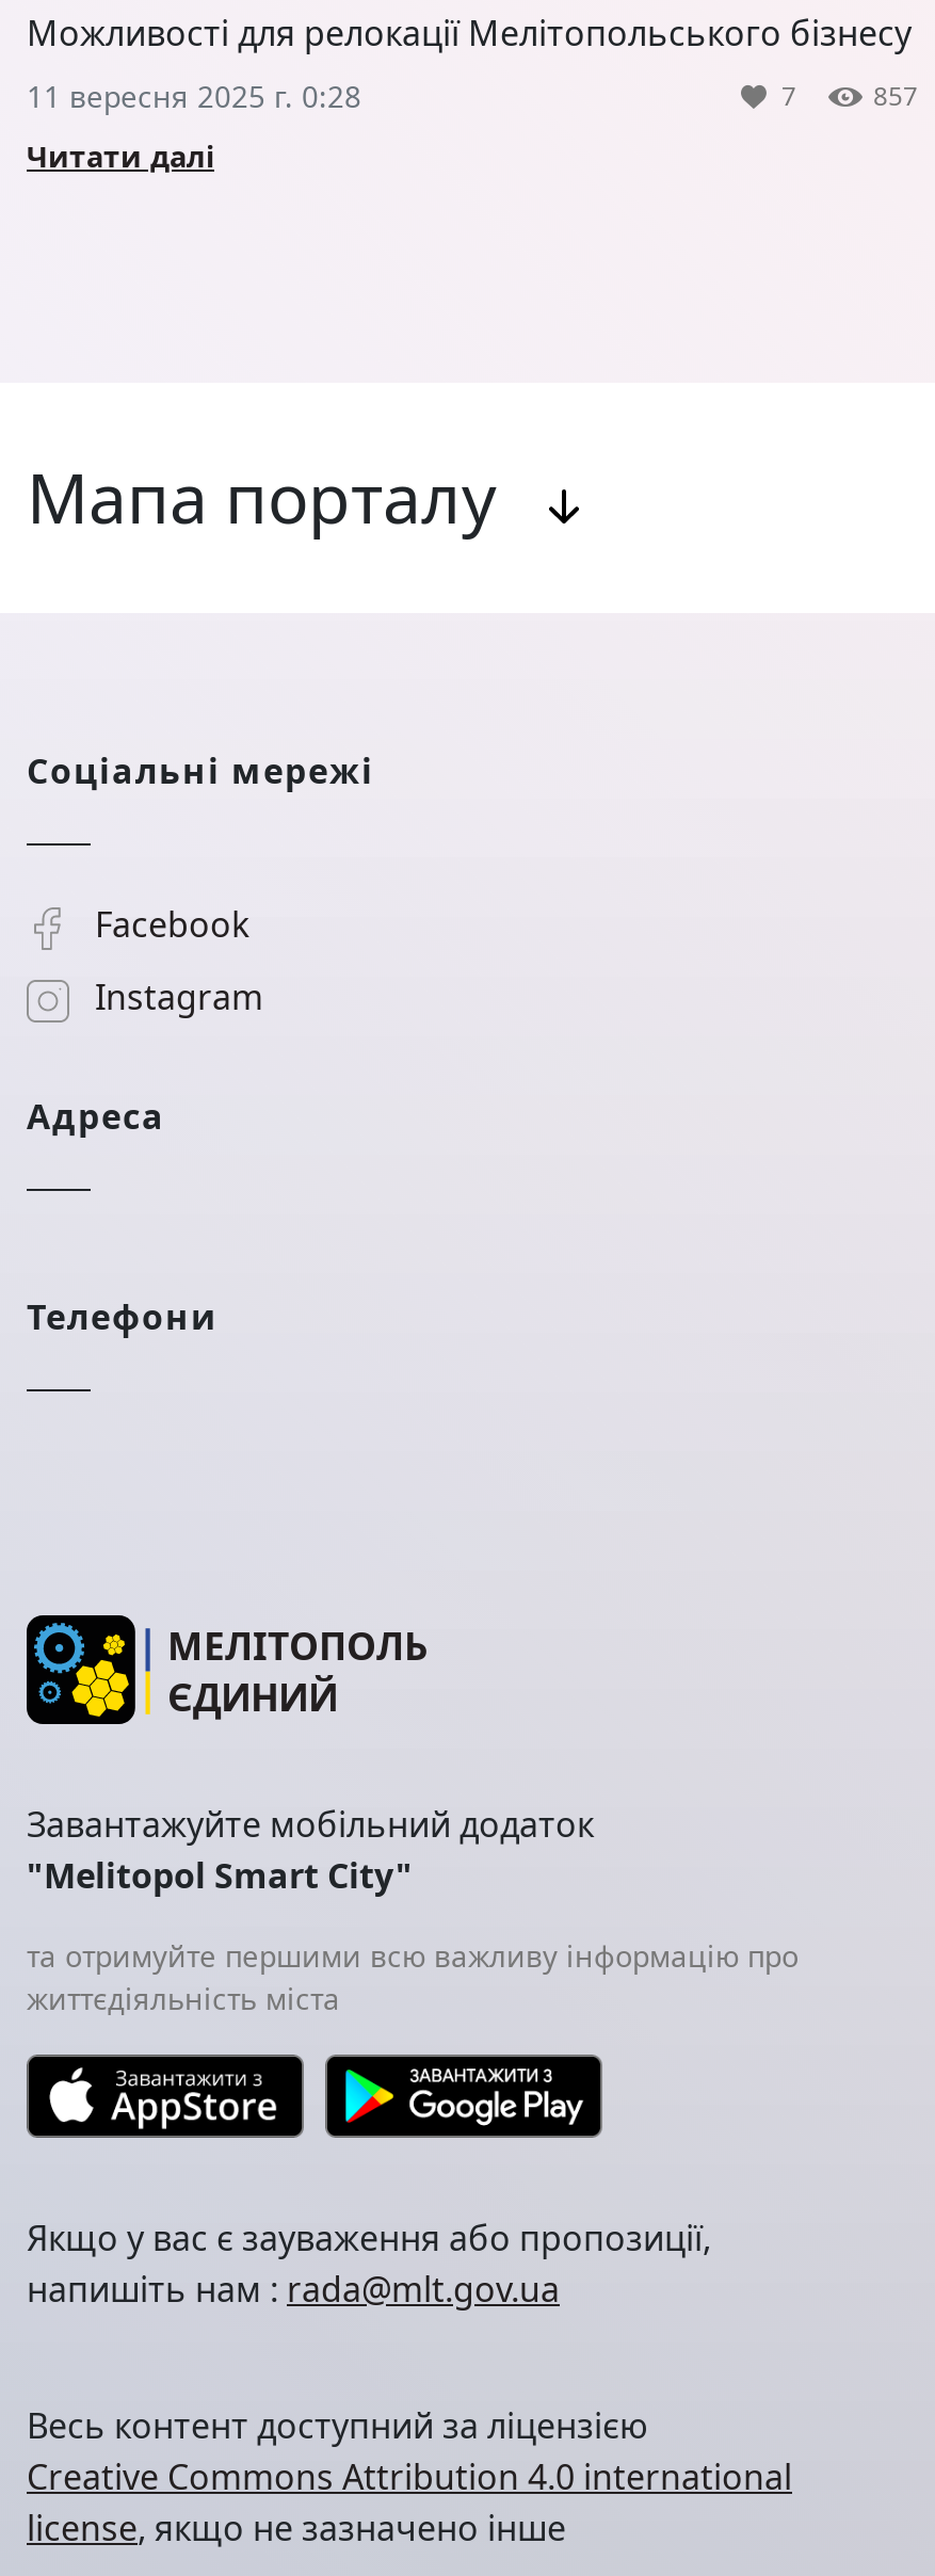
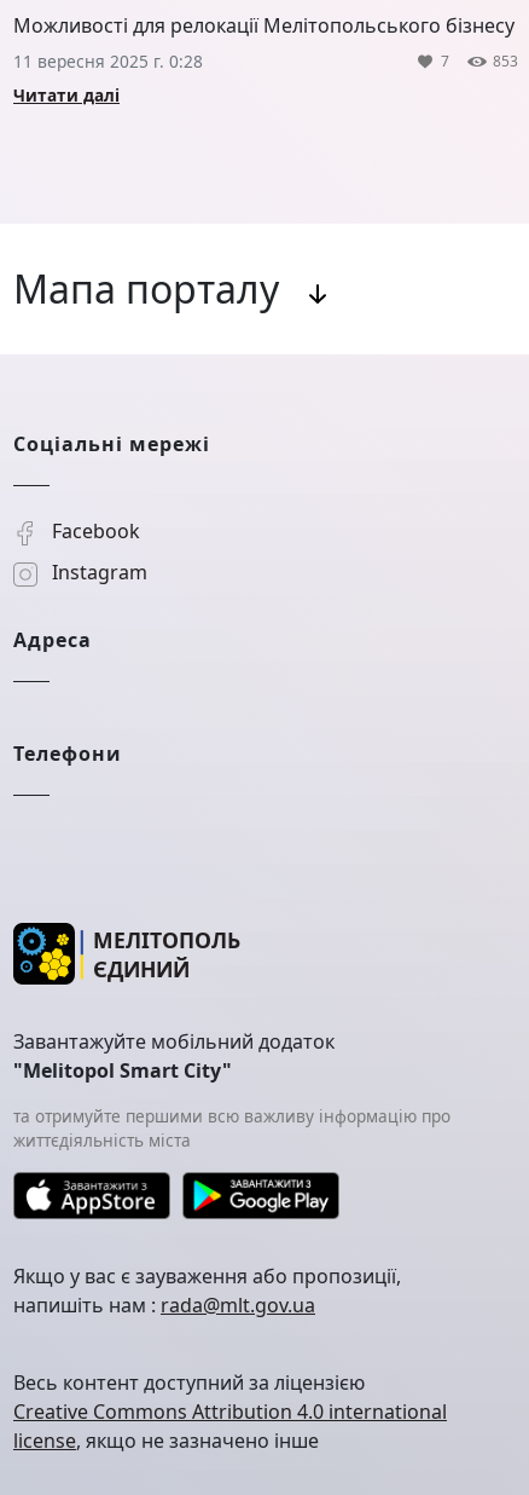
- 857
+ 853
